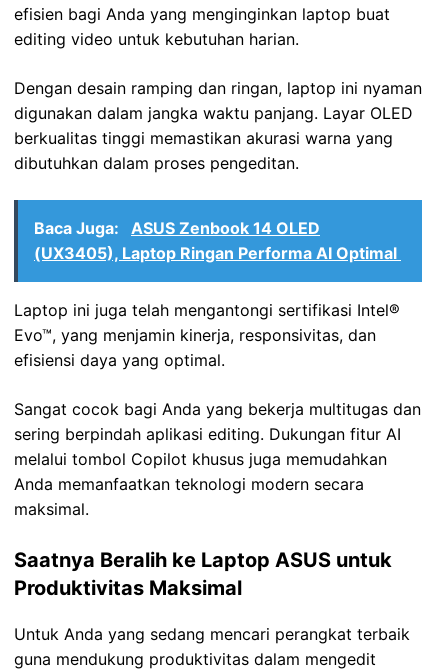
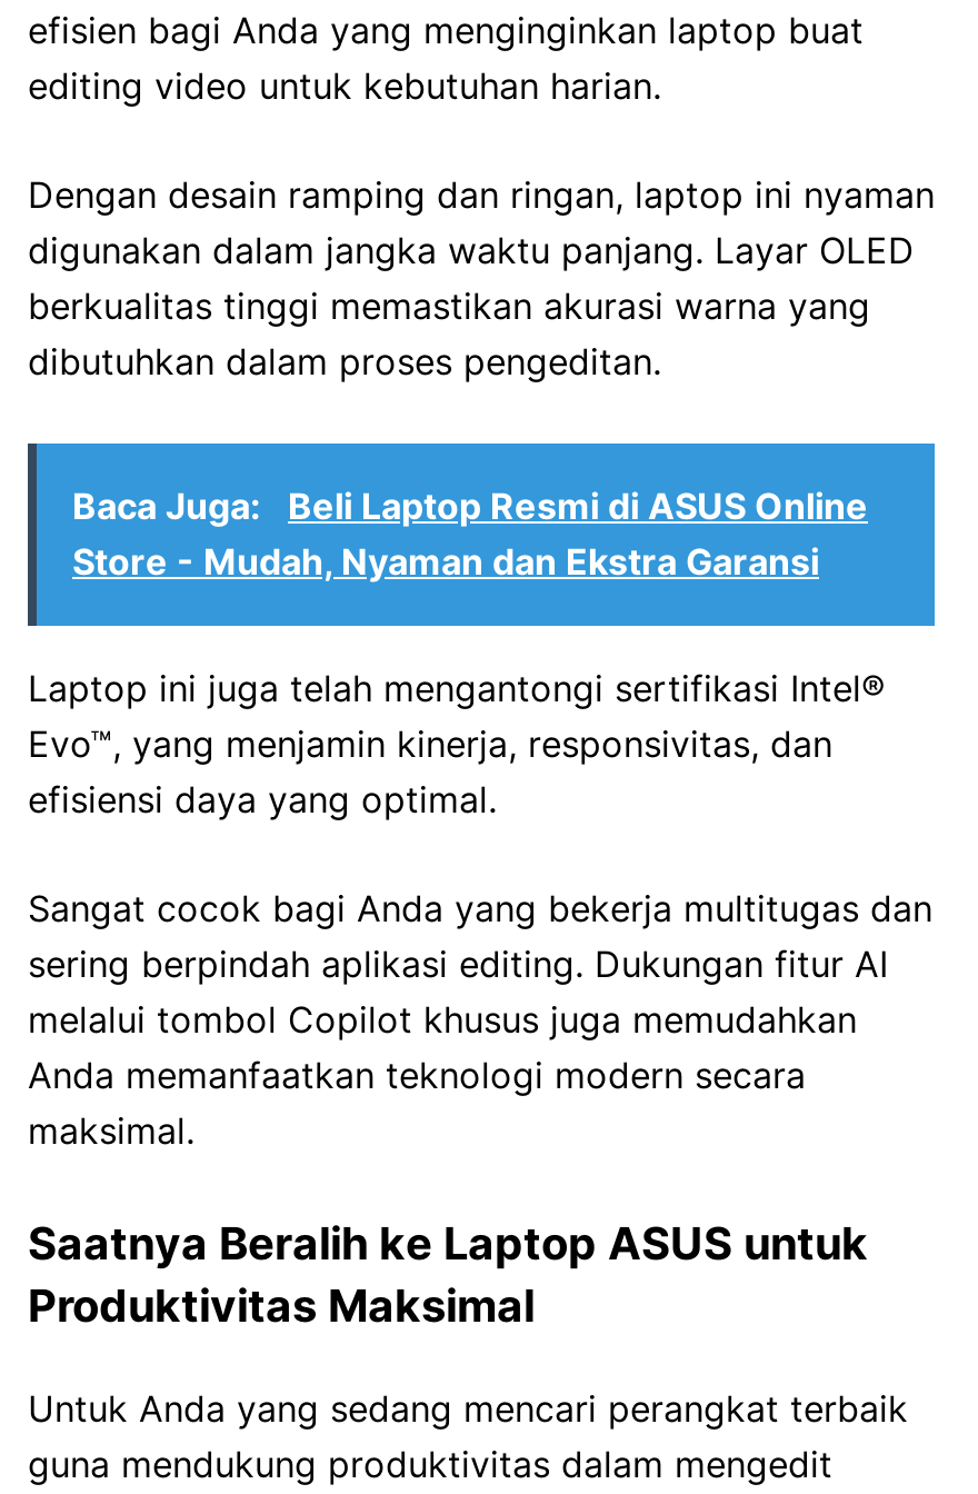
- Baca Juga: ASUS Zenbook 14 OLED
- (UX3405), Laptop Ringan Performa AI Optimal
+ Baca Juga: Beli Laptop Resmi di ASUS Online
+ Store - Mudah, Nyaman dan Ekstra Garansi
